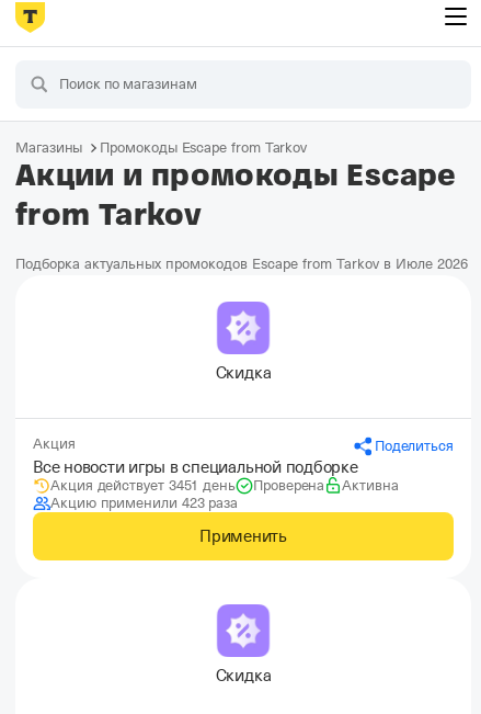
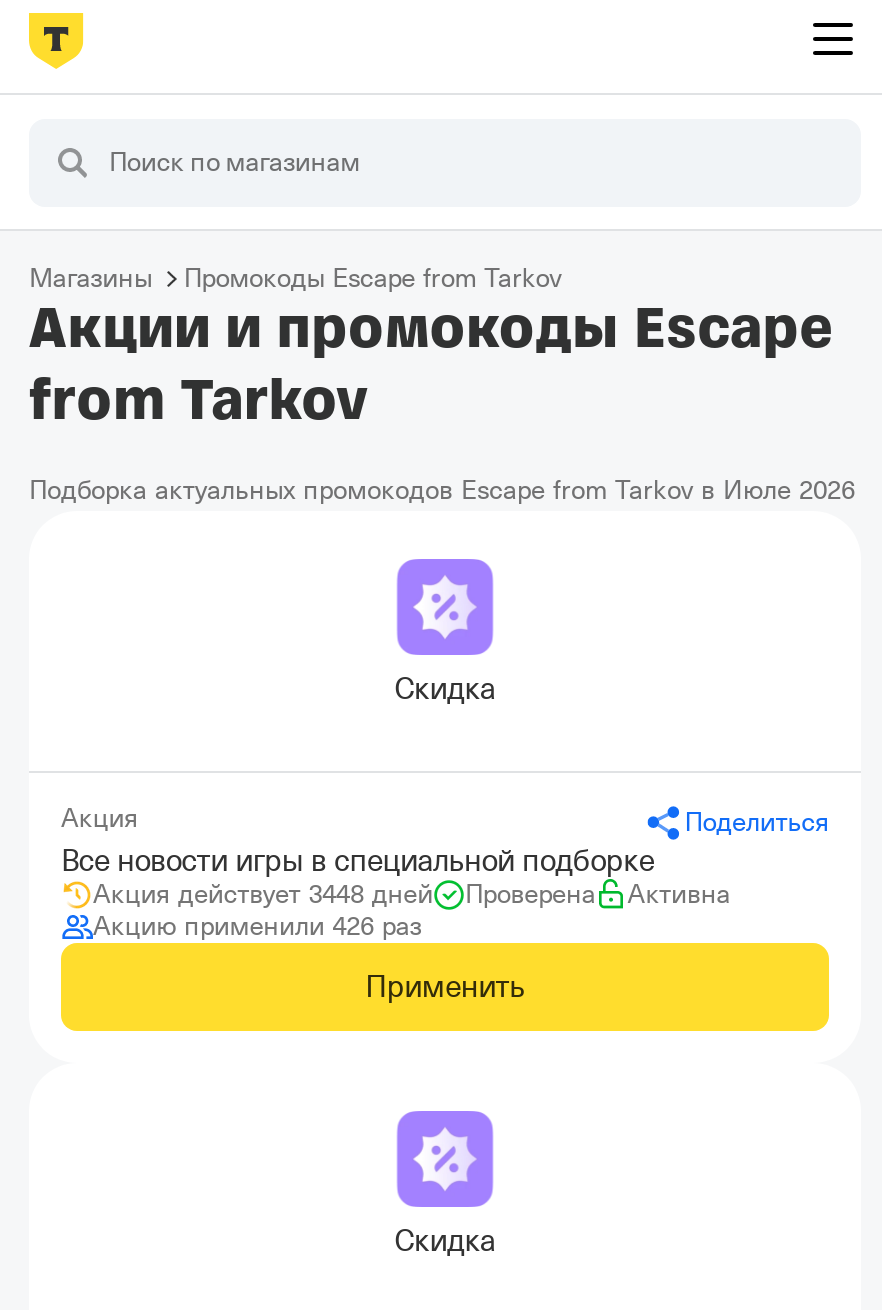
- Акция действует 3451 день
+ Акция действует 3448 дней

- Акцию применили 423 раза
+ Акцию применили 426 раз
